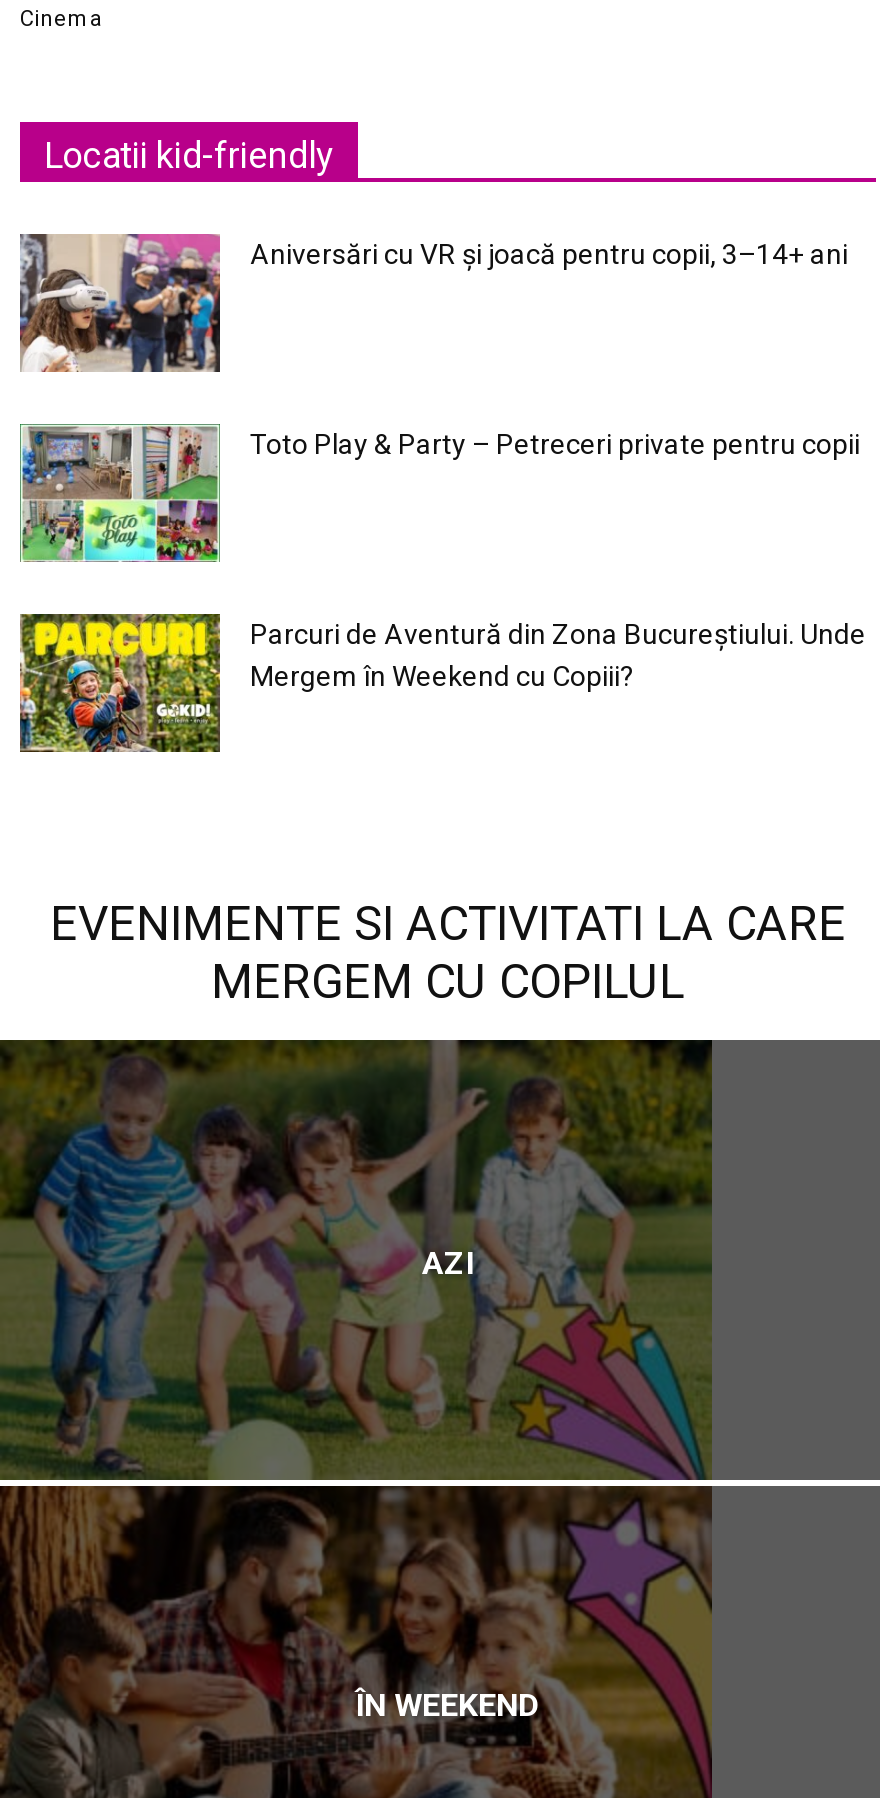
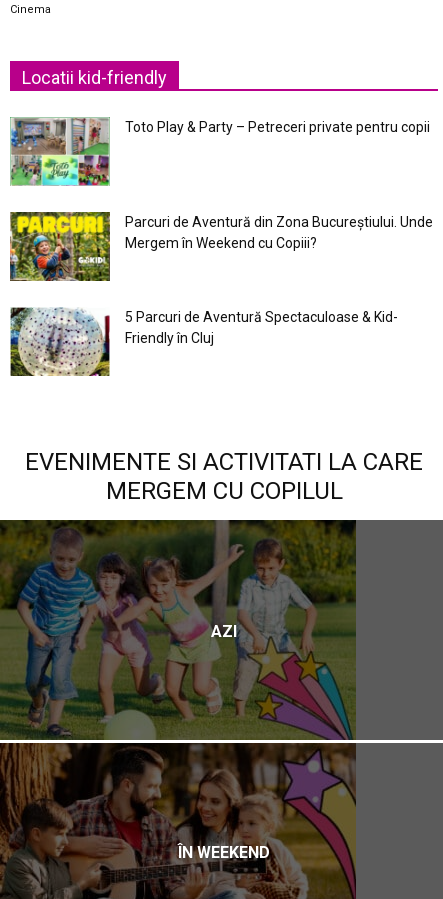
- [image]
- Aniversări cu VR și joacă pentru copii, 3–14+ ani

moved up: [image] | Toto Play & Party – Petreceri private pentru copii | Parcuri de Aventură din Zona Bucureştiului. Unde | Mergem în Weekend cu Copiii?

+ [image]
+ 5 Parcuri de Aventură Spectaculoase & Kid-
+ Friendly în Cluj
